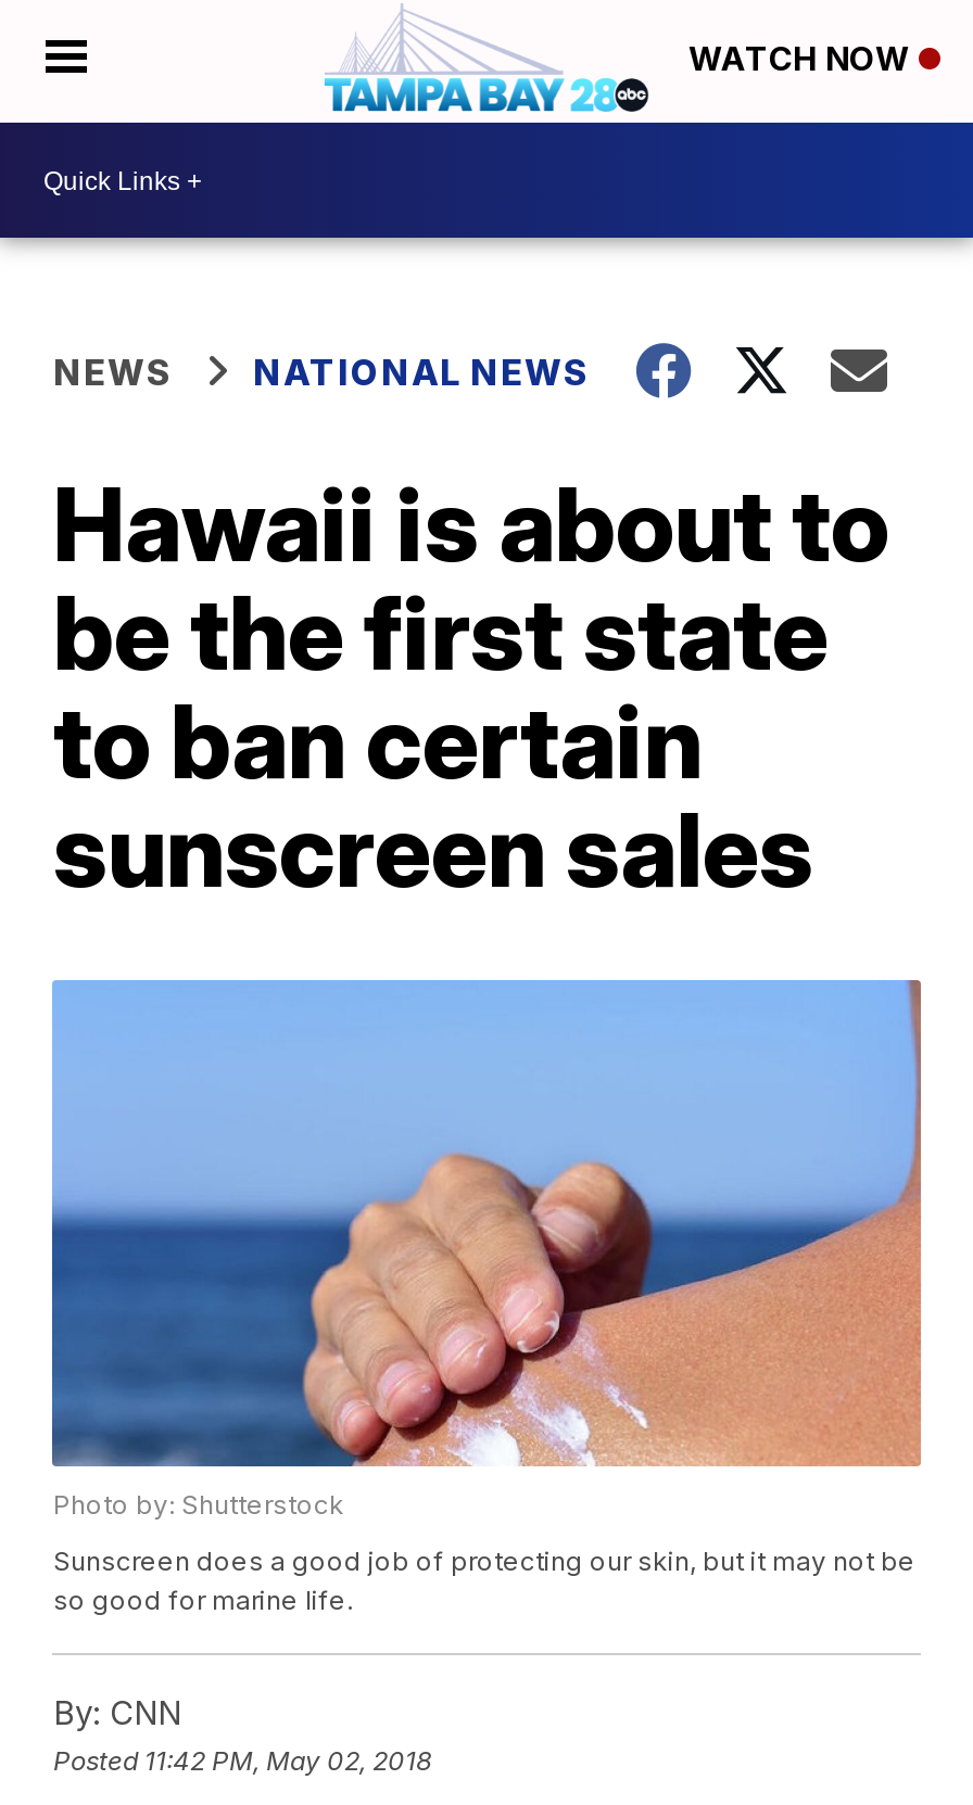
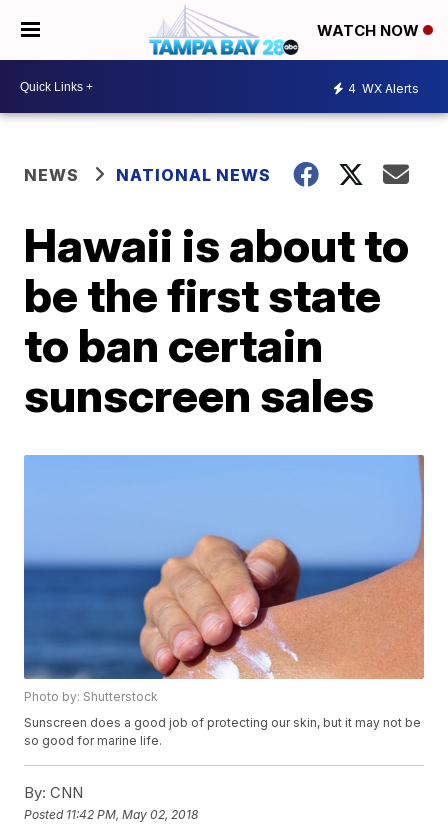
+ 4 WX Alerts
